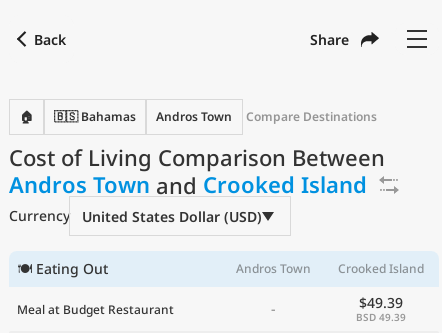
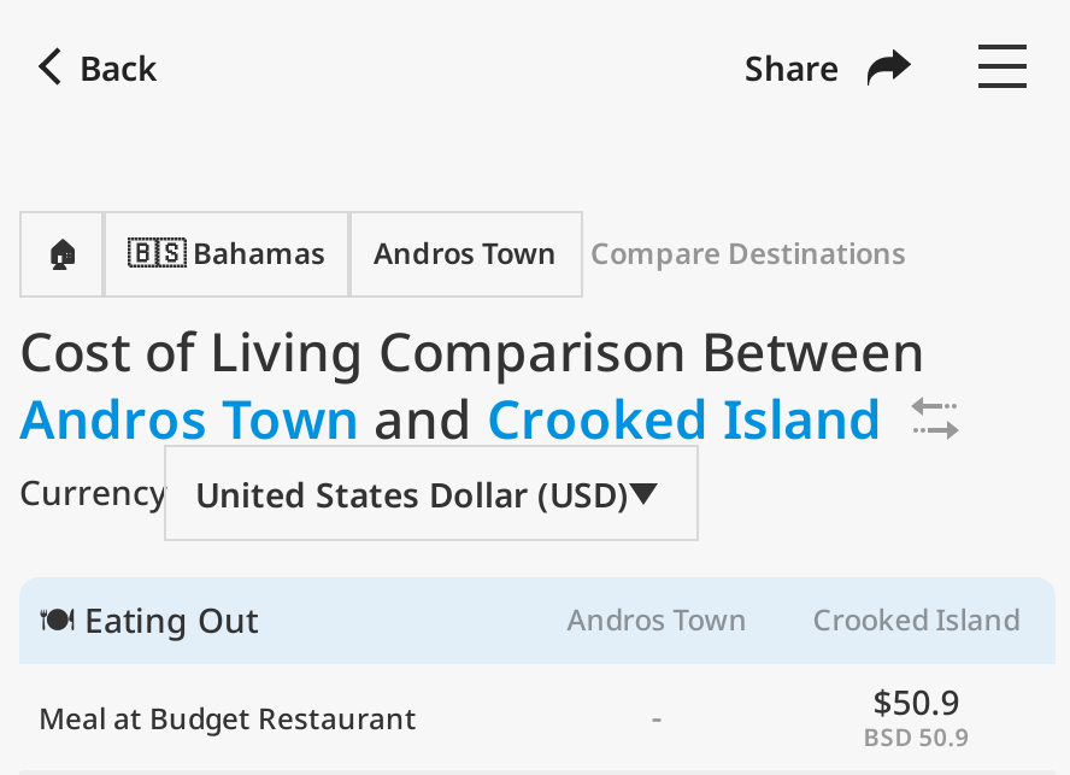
- $49.39
+ $50.9

- BSD 49.39
+ BSD 50.9
